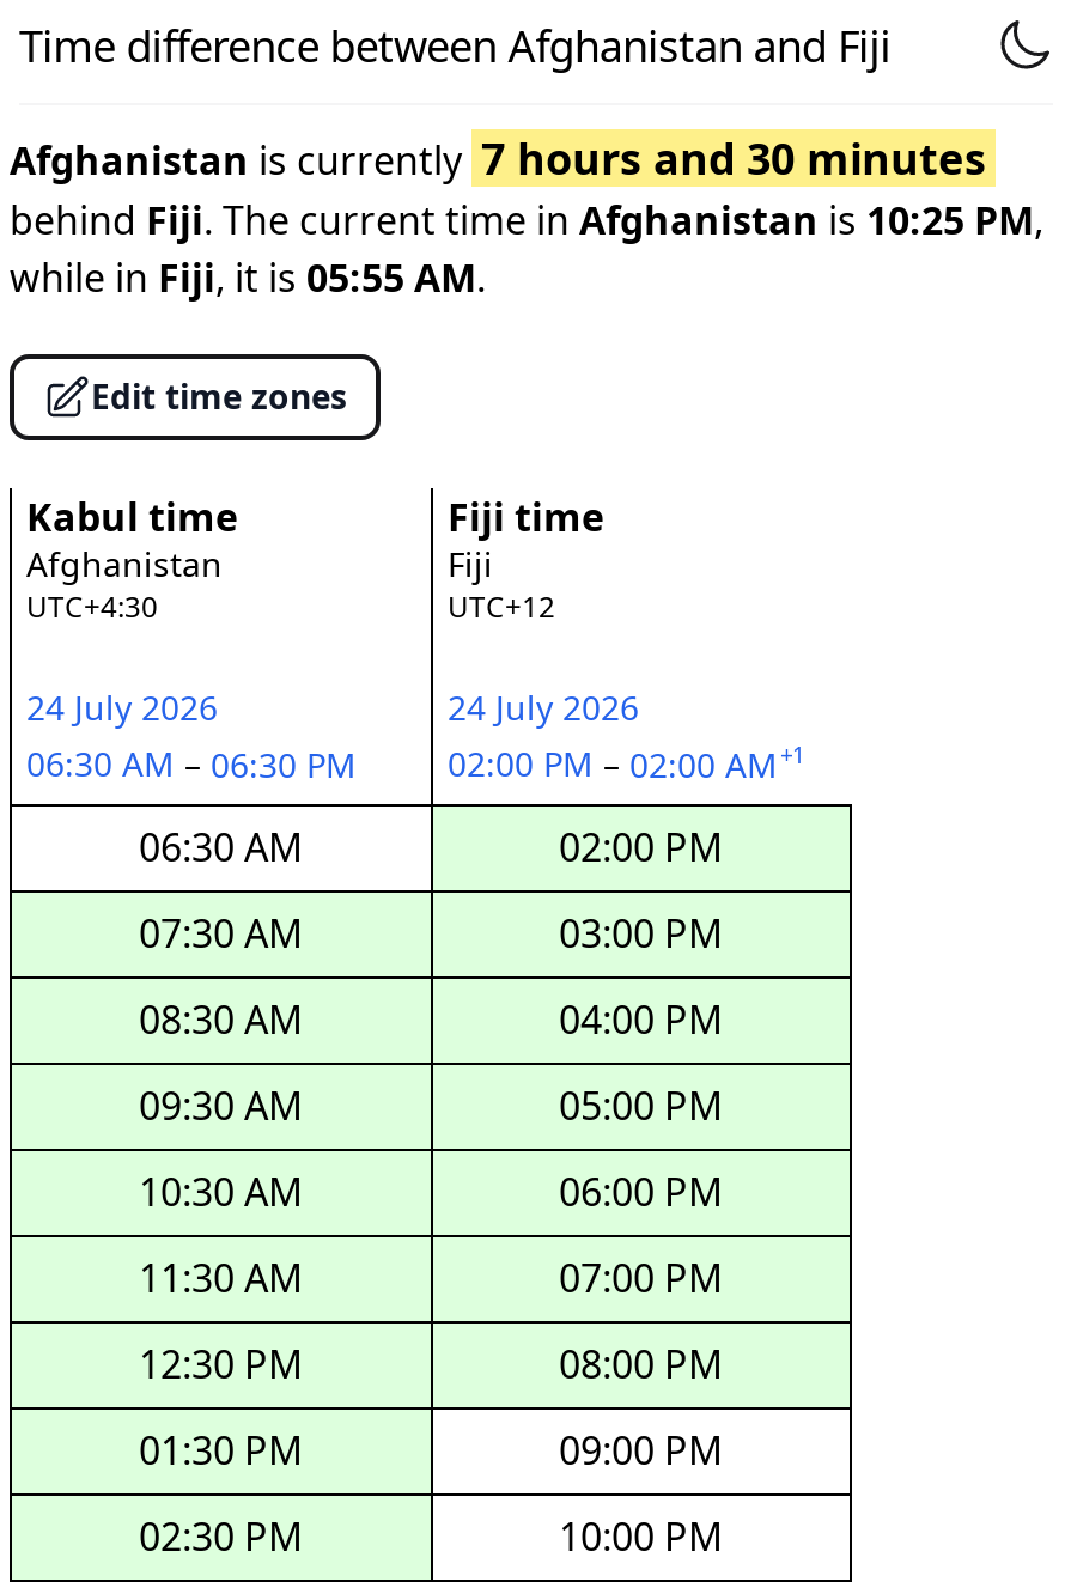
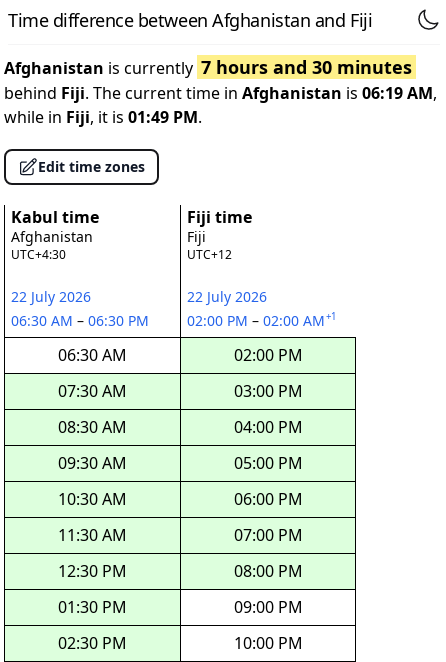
- behind Fiji. The current time in Afghanistan is 10:25 PM,
+ behind Fiji. The current time in Afghanistan is 06:19 AM,

- while in Fiji, it is 05:55 AM.
+ while in Fiji, it is 01:49 PM.

- 24 July 2026
+ 22 July 2026

- 24 July 2026
+ 22 July 2026
